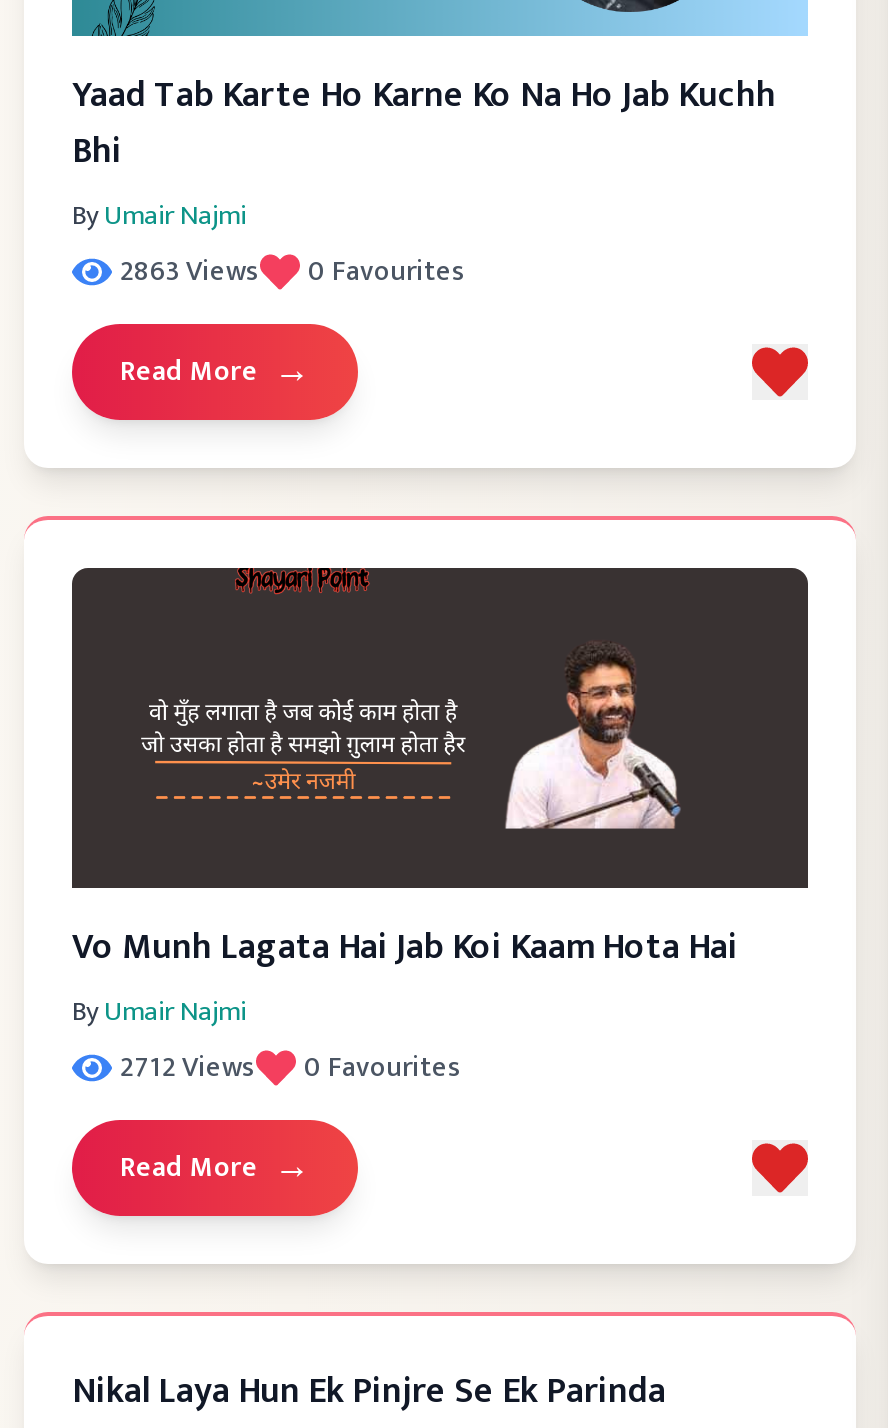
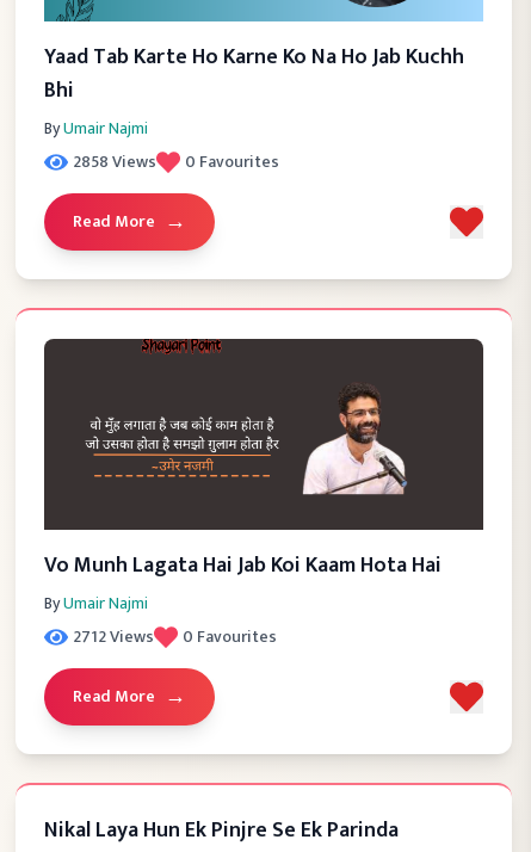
- 2863 Views 0 Favourites
+ 2858 Views 0 Favourites
